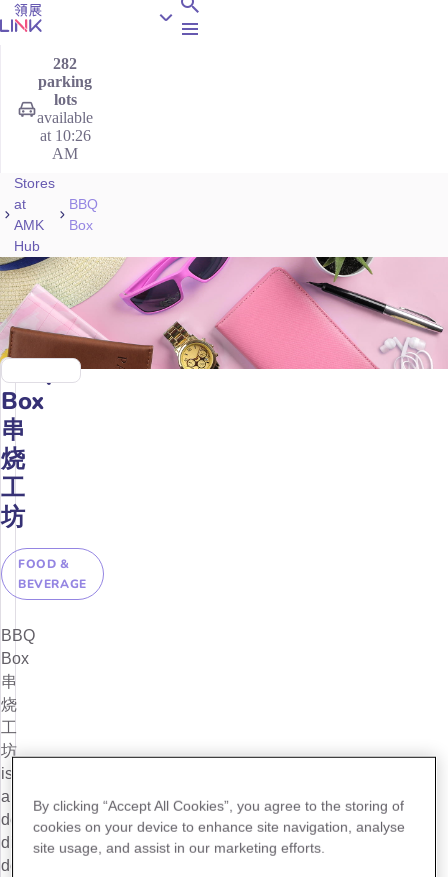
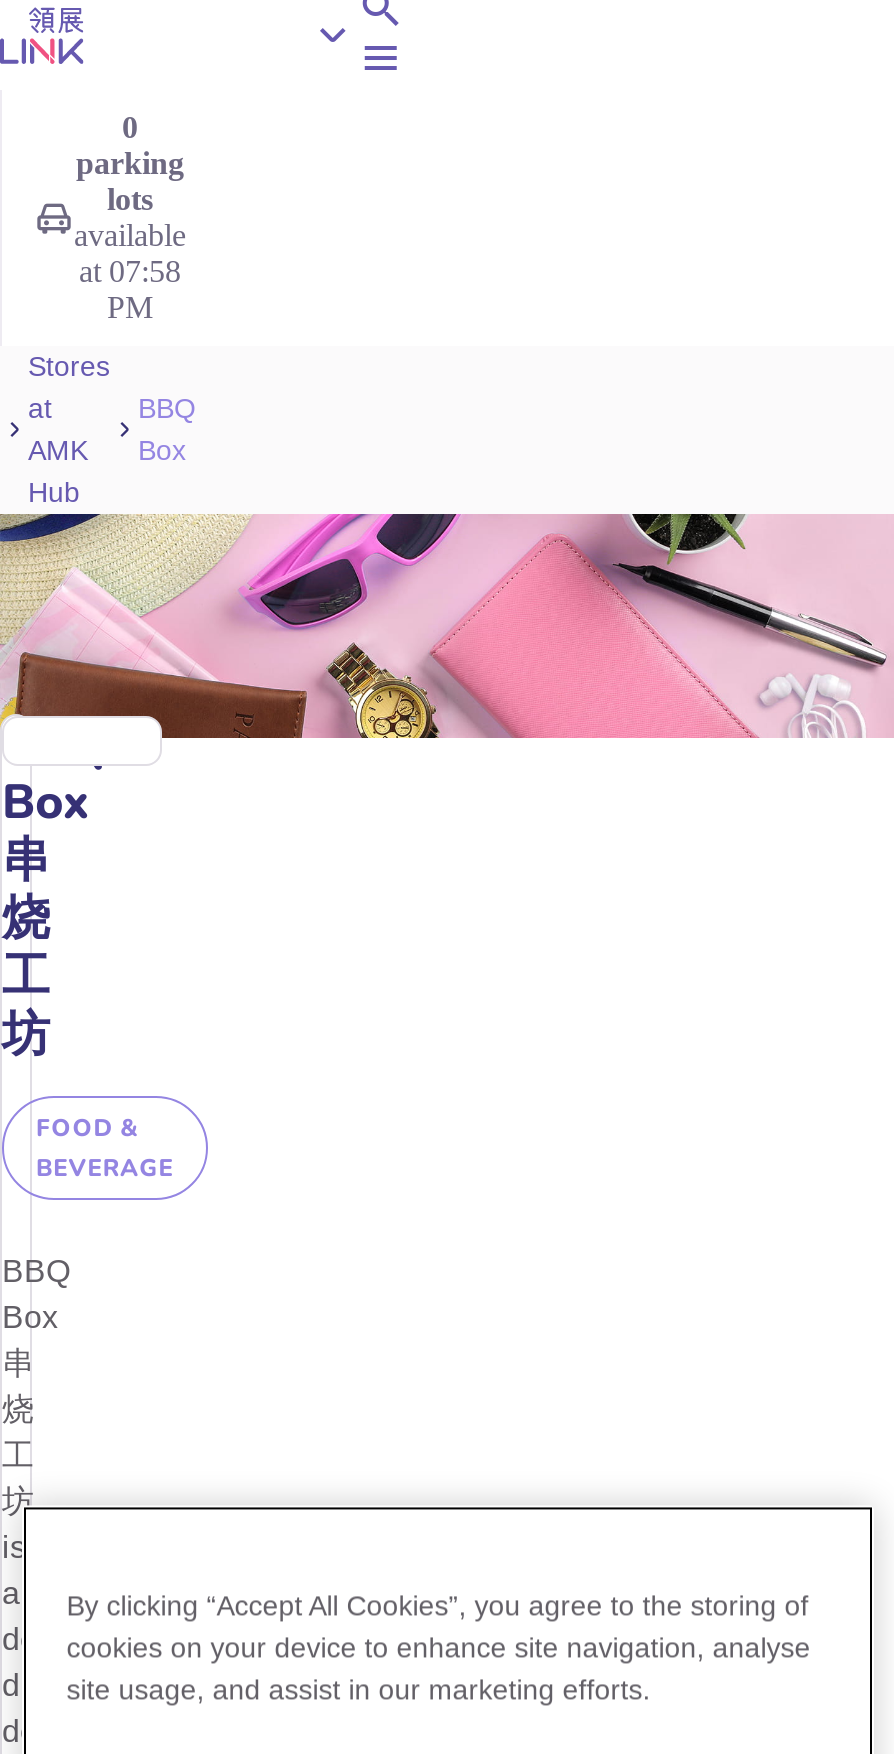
- 282
+ 0

- at 10:26
- AM
+ at 07:58
+ PM
